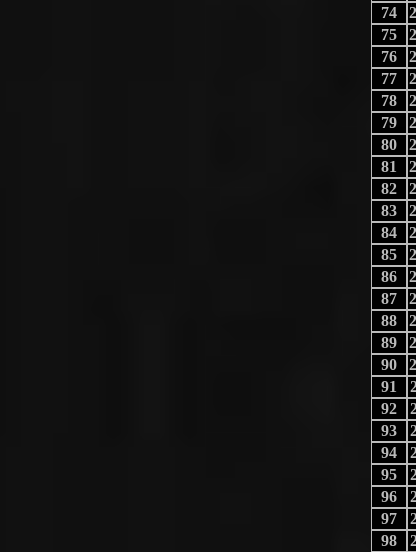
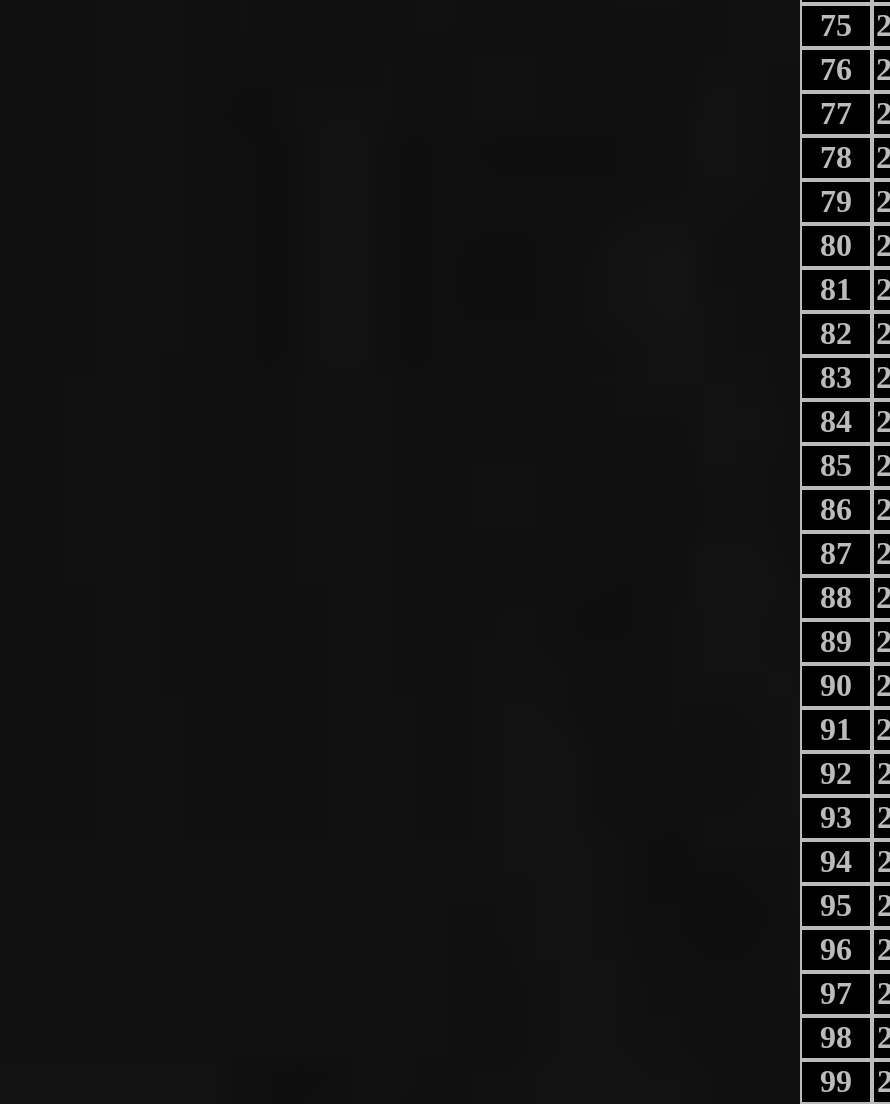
- 74
+ 75

- 75
+ 76

- 76
+ 77

- 77
+ 78

- 78
+ 79

- 79
+ 80

- 80
+ 81

- 81
+ 82

- 82
+ 83

- 83
+ 84

- 84
+ 85

- 85
+ 86

- 86
+ 87

- 87
+ 88

- 88
+ 89

- 89
+ 90

- 90
+ 91

- 91
+ 92

- 92
+ 93

- 93
+ 94

- 94
+ 95

- 95
+ 96

- 96
+ 97

- 97
+ 98

- 98
+ 99
